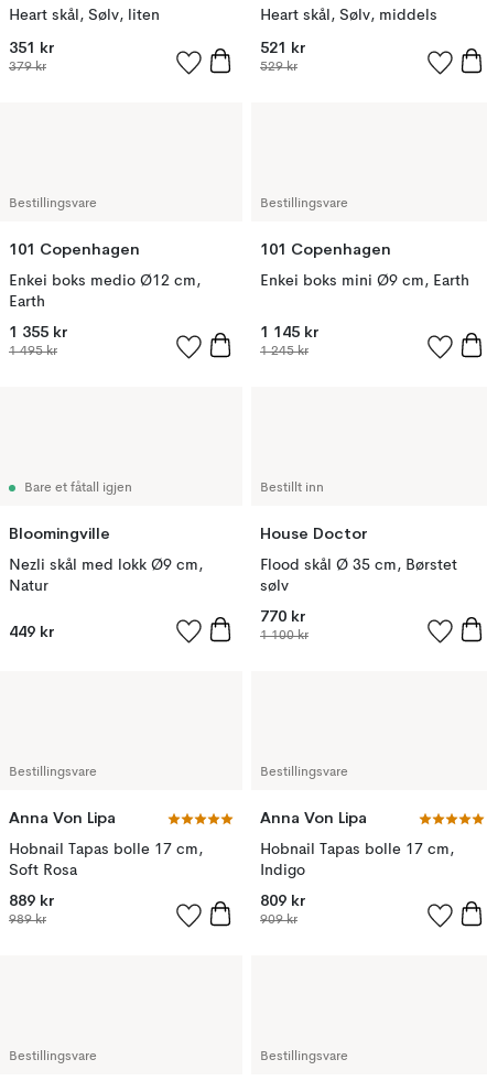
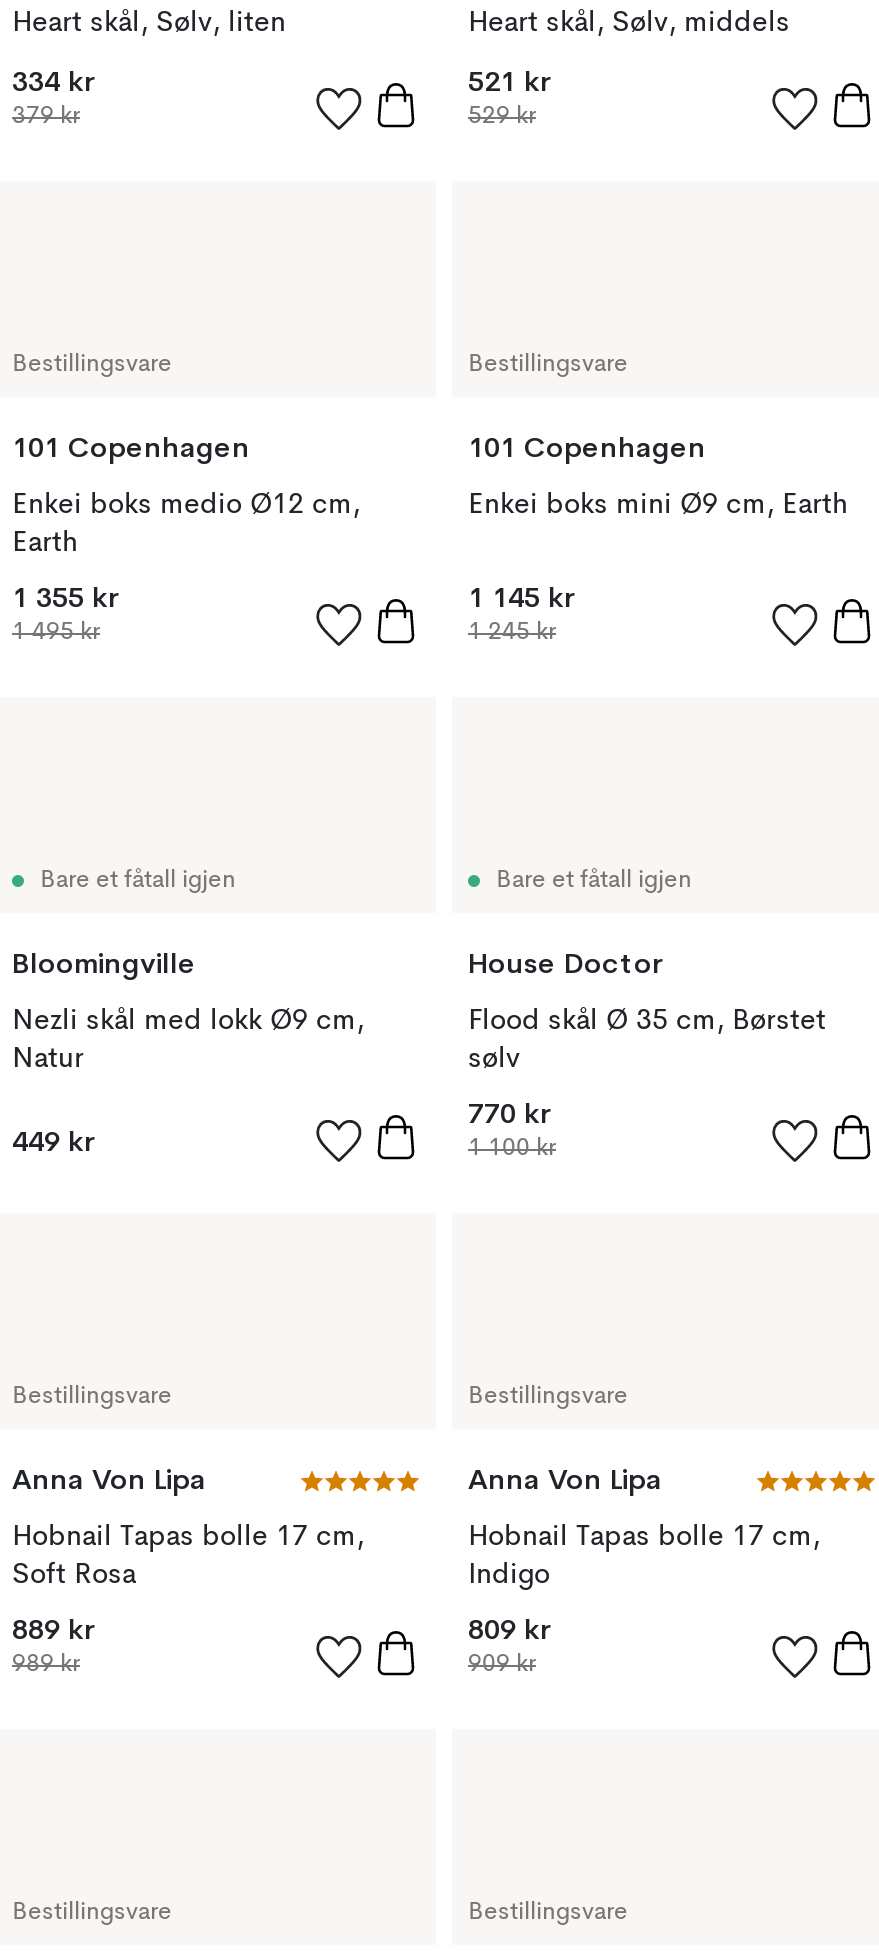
- 351 kr
+ 334 kr

- Bestillt inn
+ Bare et fåtall igjen
